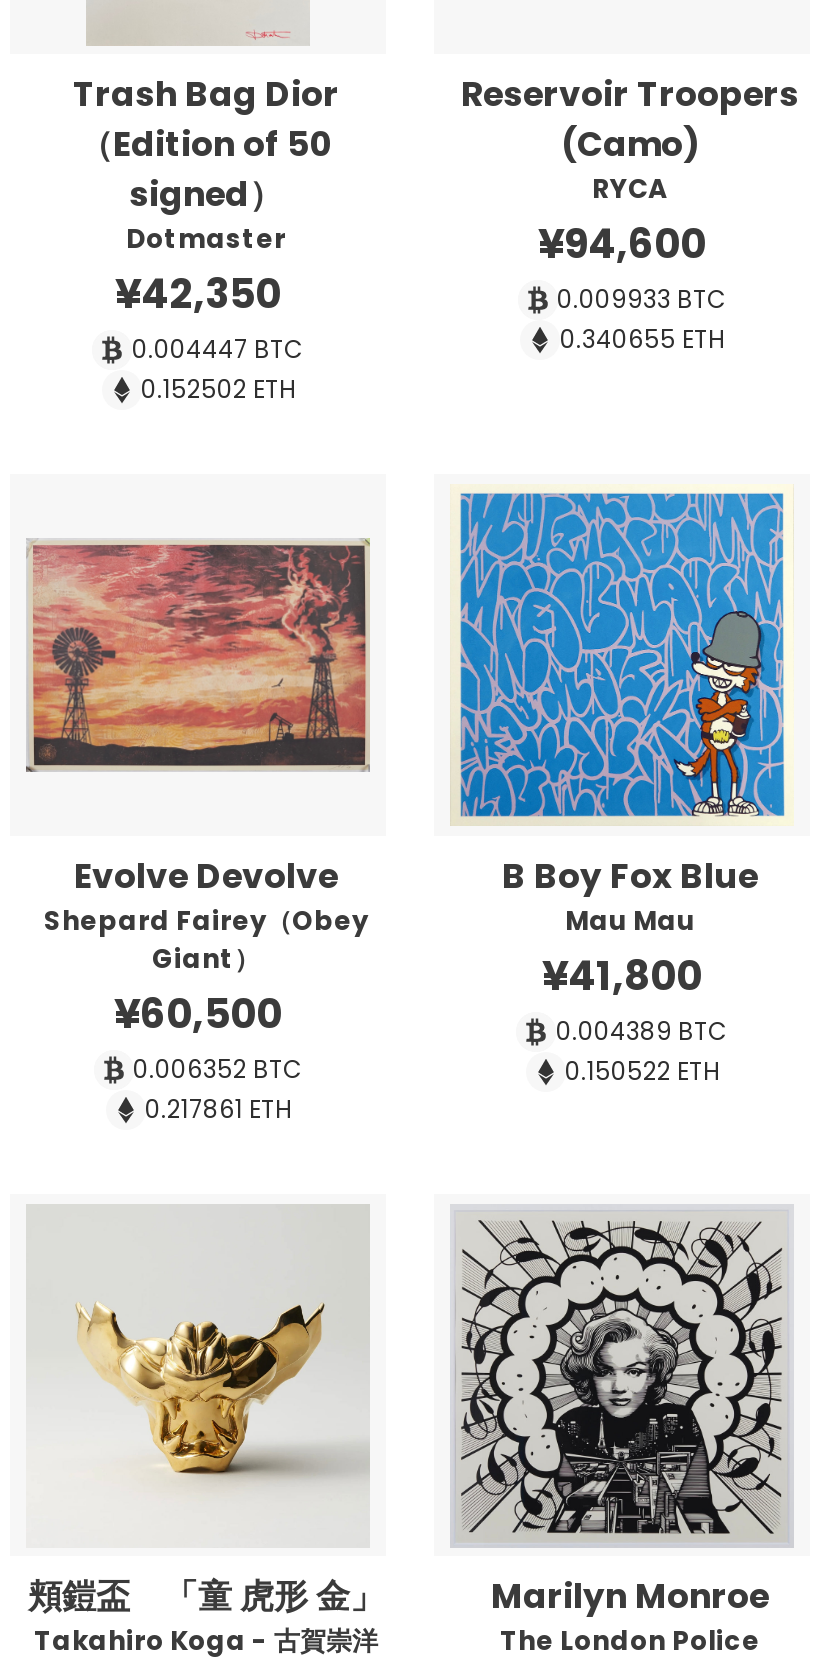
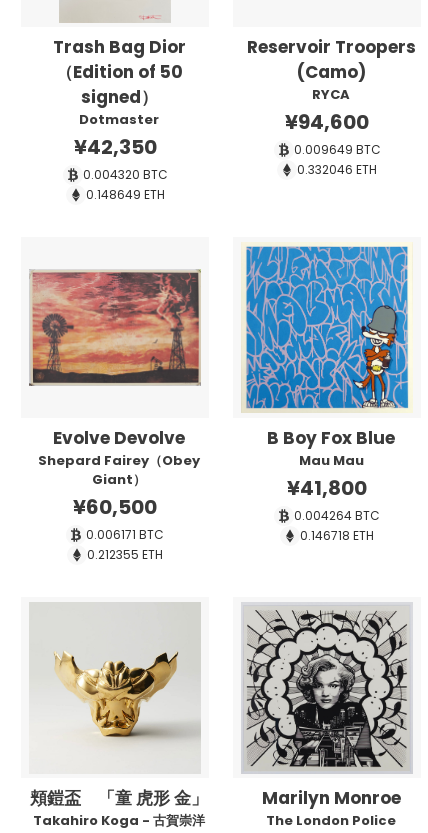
- 0.009933 BTC
+ 0.009649 BTC

- 0.004447 BTC
+ 0.004320 BTC

- 0.340655 ETH
+ 0.332046 ETH

- 0.152502 ETH
+ 0.148649 ETH

- 0.004389 BTC
+ 0.004264 BTC

- 0.006352 BTC
+ 0.006171 BTC

- 0.150522 ETH
+ 0.146718 ETH

- 0.217861 ETH
+ 0.212355 ETH
